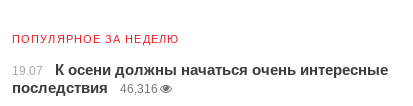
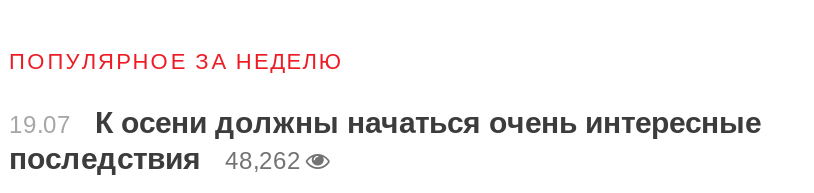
- последствия 46,316
+ последствия 48,262
